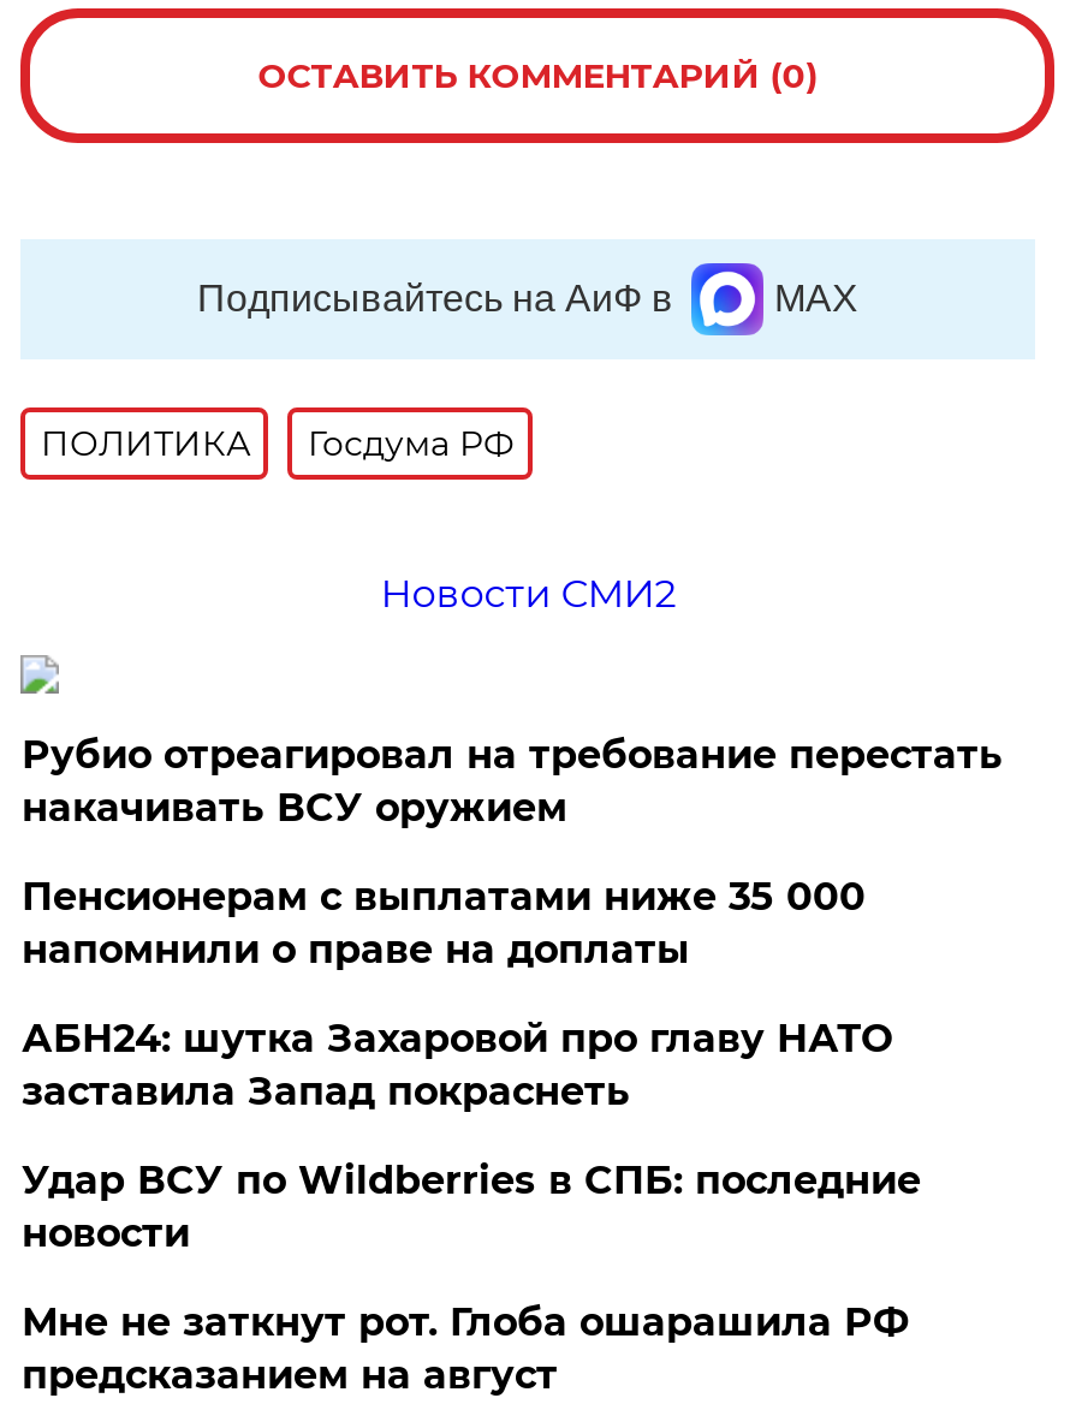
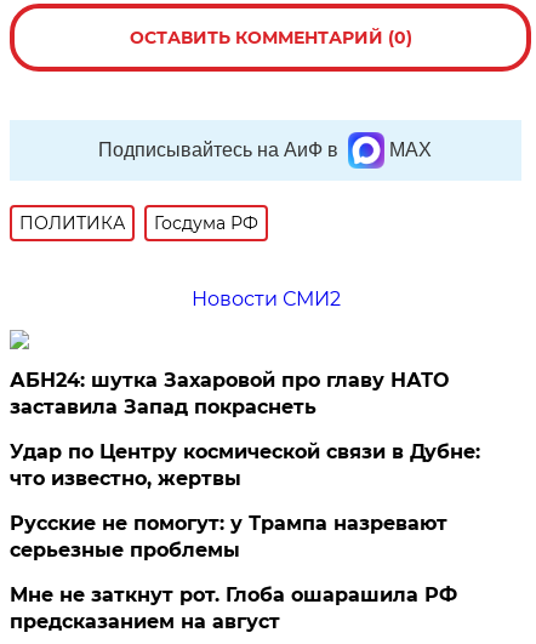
- Рубио отреагировал на требование перестать
- накачивать ВСУ оружием
- Пенсионерам с выплатами ниже 35 000
- напомнили о праве на доплаты

moved up: АБН24: шутка Захаровой про главу НАТО | заставила Запад покраснеть

- Удар ВСУ по Wildberries в СПБ: последние
- новости
+ Удар по Центру космической связи в Дубне:
+ что известно, жертвы
+ Русские не помогут: у Трампа назревают
+ серьезные проблемы
